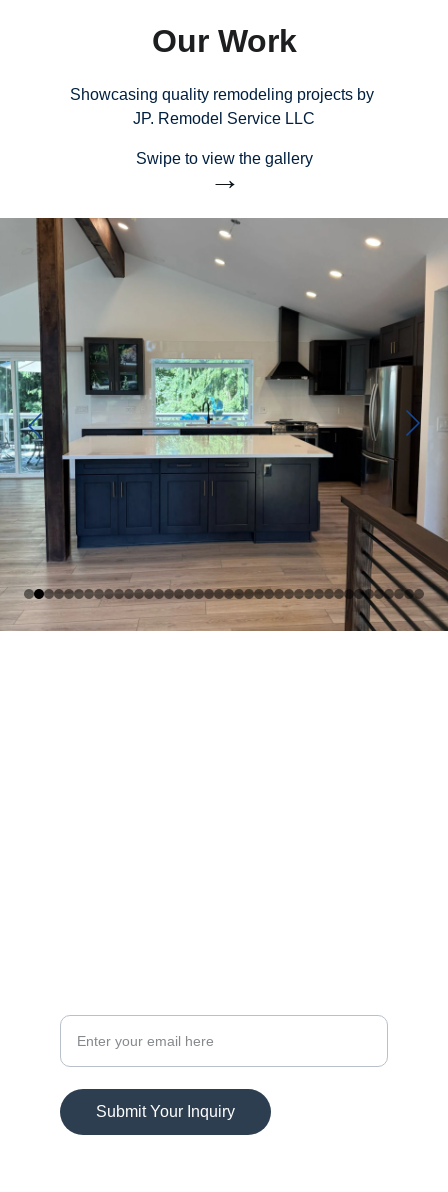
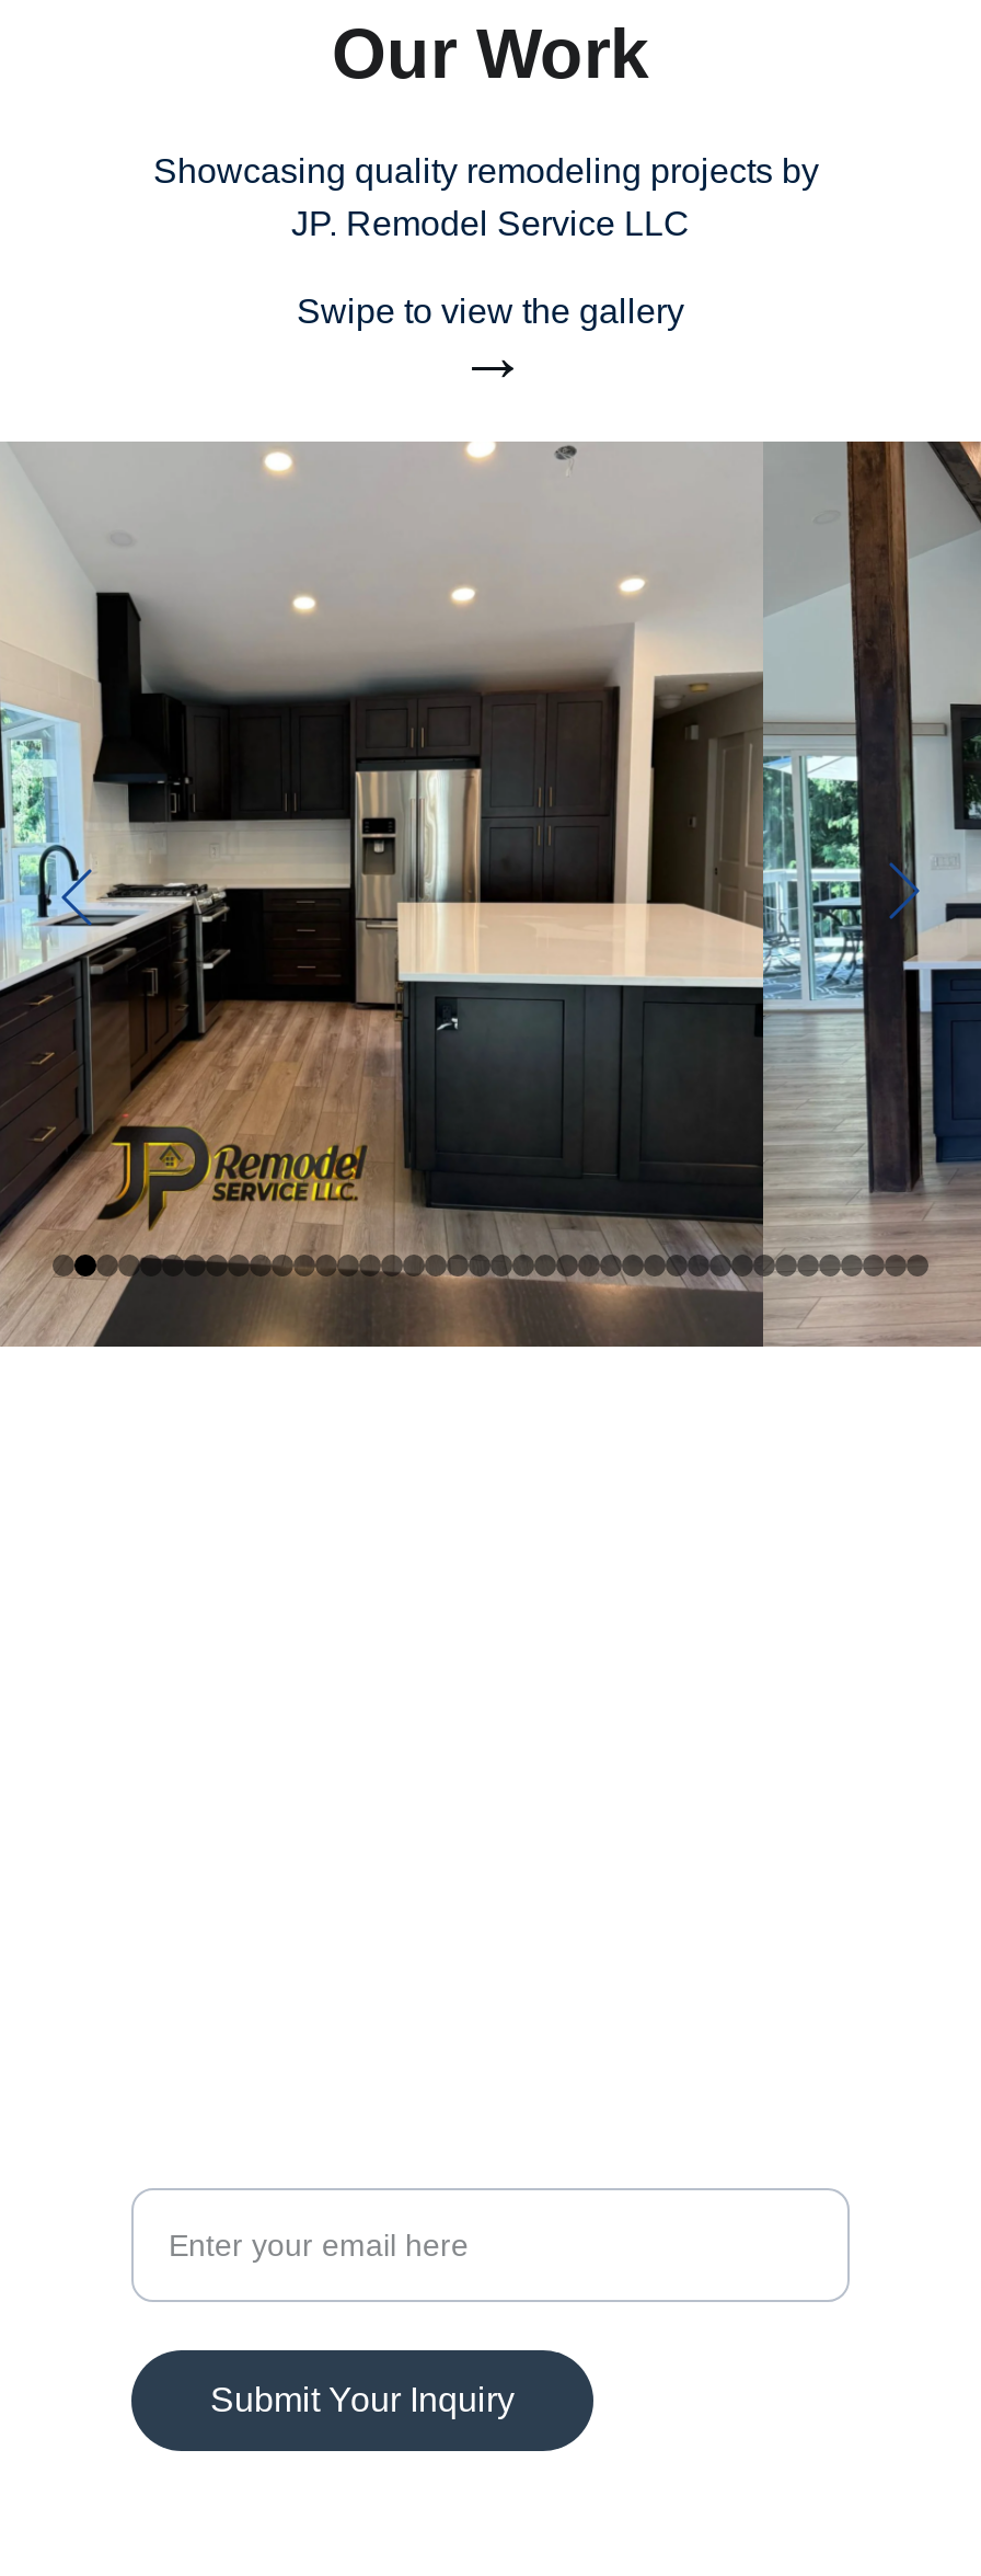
- [image]
+ [image]
